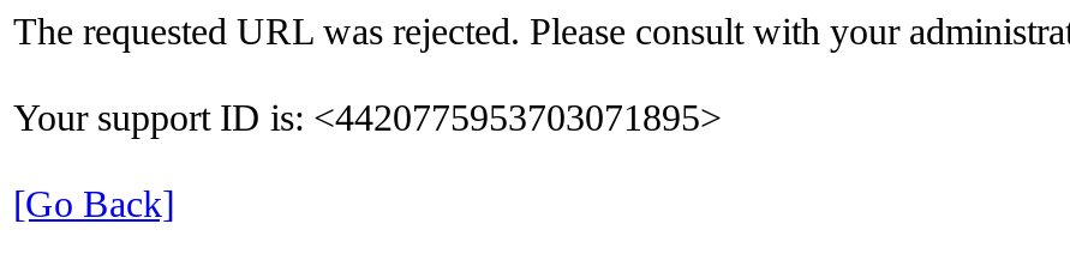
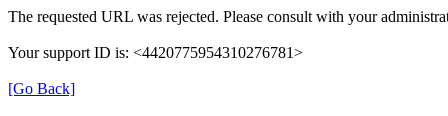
- Your support ID is: <4420775953703071895>
+ Your support ID is: <4420775954310276781>
